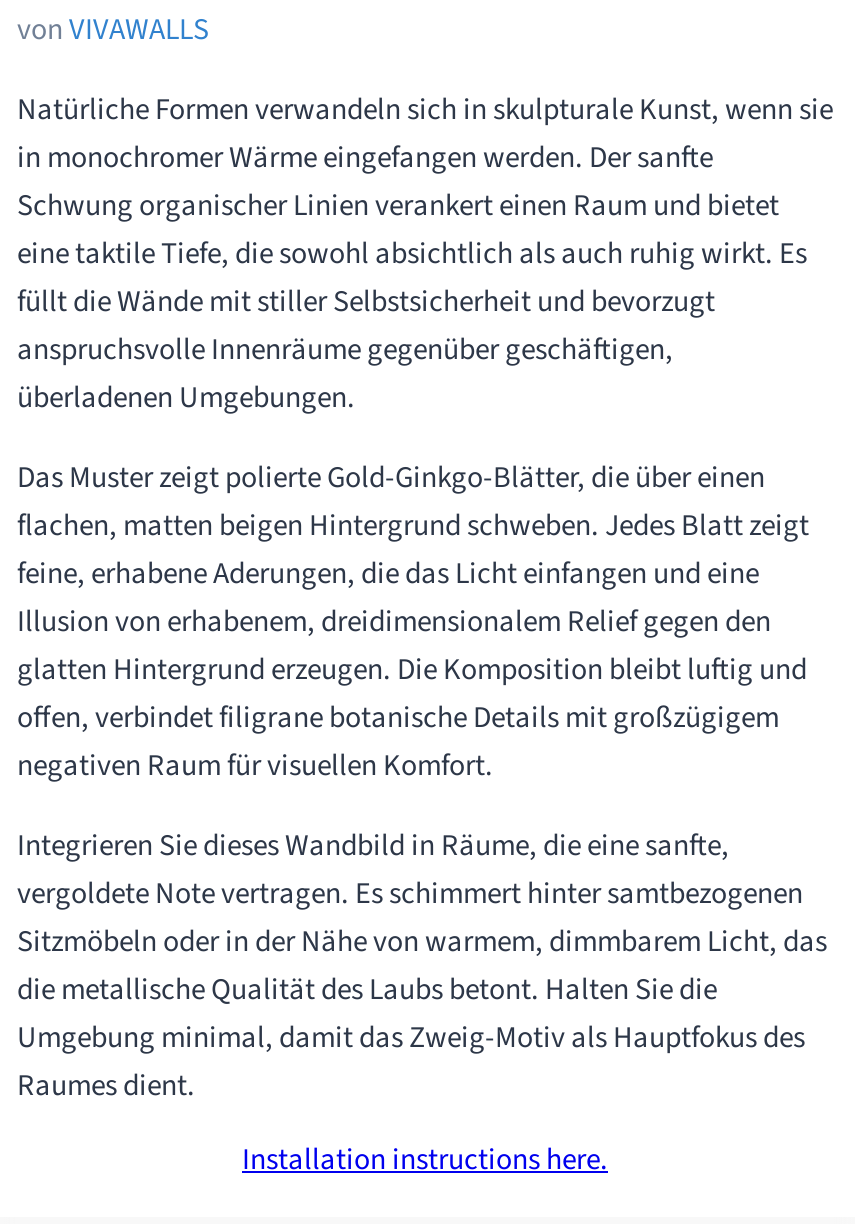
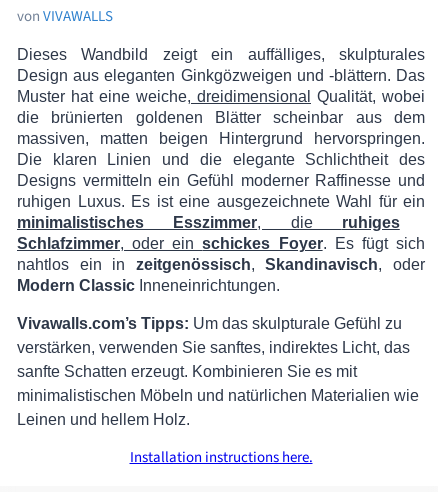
- Natürliche Formen verwandeln sich in skulpturale Kunst, wenn sie
- in monochromer Wärme eingefangen werden. Der sanfte
- Schwung organischer Linien verankert einen Raum und bietet
- eine taktile Tiefe, die sowohl absichtlich als auch ruhig wirkt. Es
- füllt die Wände mit stiller Selbstsicherheit und bevorzugt
- anspruchsvolle Innenräume gegenüber geschäftigen,
- überladenen Umgebungen.
- Das Muster zeigt polierte Gold-Ginkgo-Blätter, die über einen
- flachen, matten beigen Hintergrund schweben. Jedes Blatt zeigt
- feine, erhabene Aderungen, die das Licht einfangen und eine
- Illusion von erhabenem, dreidimensionalem Relief gegen den
- glatten Hintergrund erzeugen. Die Komposition bleibt luftig und
- offen, verbindet filigrane botanische Details mit großzügigem
- negativen Raum für visuellen Komfort.
- Integrieren Sie dieses Wandbild in Räume, die eine sanfte,
- vergoldete Note vertragen. Es schimmert hinter samtbezogenen
- Sitzmöbeln oder in der Nähe von warmem, dimmbarem Licht, das
- die metallische Qualität des Laubs betont. Halten Sie die
- Umgebung minimal, damit das Zweig-Motiv als Hauptfokus des
- Raumes dient.
+ Dieses Wandbild zeigt ein auffälliges, skulpturales
+ Design aus eleganten Ginkgözweigen und -blättern. Das
+ Muster hat eine weiche, dreidimensional Qualität, wobei
+ die brünierten goldenen Blätter scheinbar aus dem
+ massiven, matten beigen Hintergrund hervorspringen.
+ Die klaren Linien und die elegante Schlichtheit des
+ Designs vermitteln ein Gefühl moderner Raffinesse und
+ ruhigen Luxus. Es ist eine ausgezeichnete Wahl für ein
+ minimalistisches Esszimmer, die ruhiges
+ Schlafzimmer, oder ein schickes Foyer. Es fügt sich
+ nahtlos ein in zeitgenössisch, Skandinavisch, oder
+ Modern Classic Inneneinrichtungen.
+ Vivawalls.com’s Tipps: Um das skulpturale Gefühl zu
+ verstärken, verwenden Sie sanftes, indirektes Licht, das
+ sanfte Schatten erzeugt. Kombinieren Sie es mit
+ minimalistischen Möbeln und natürlichen Materialien wie
+ Leinen und hellem Holz.
